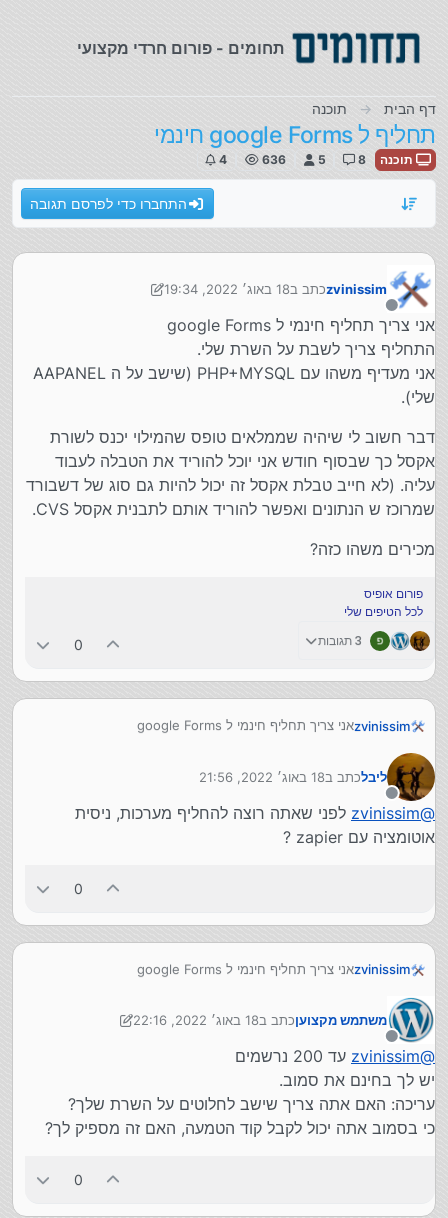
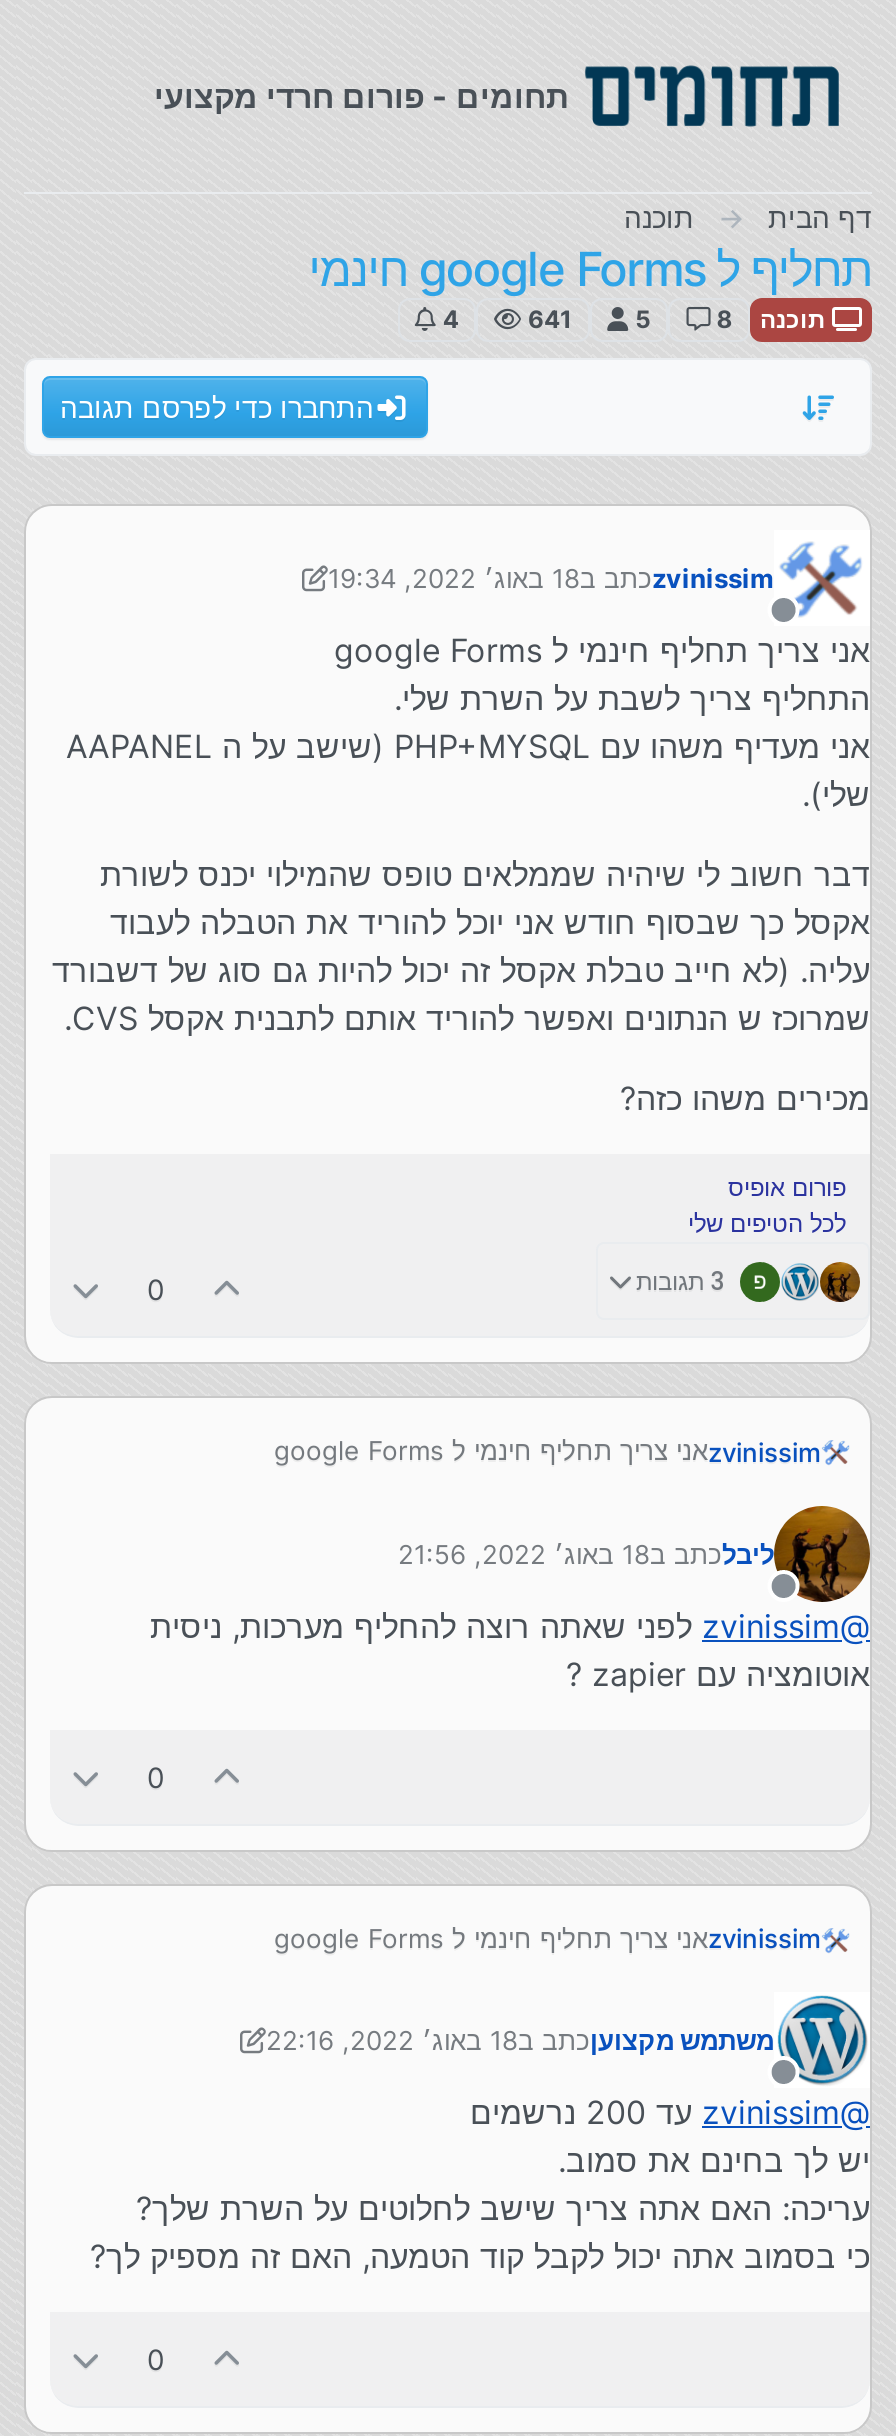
- 636
+ 641
